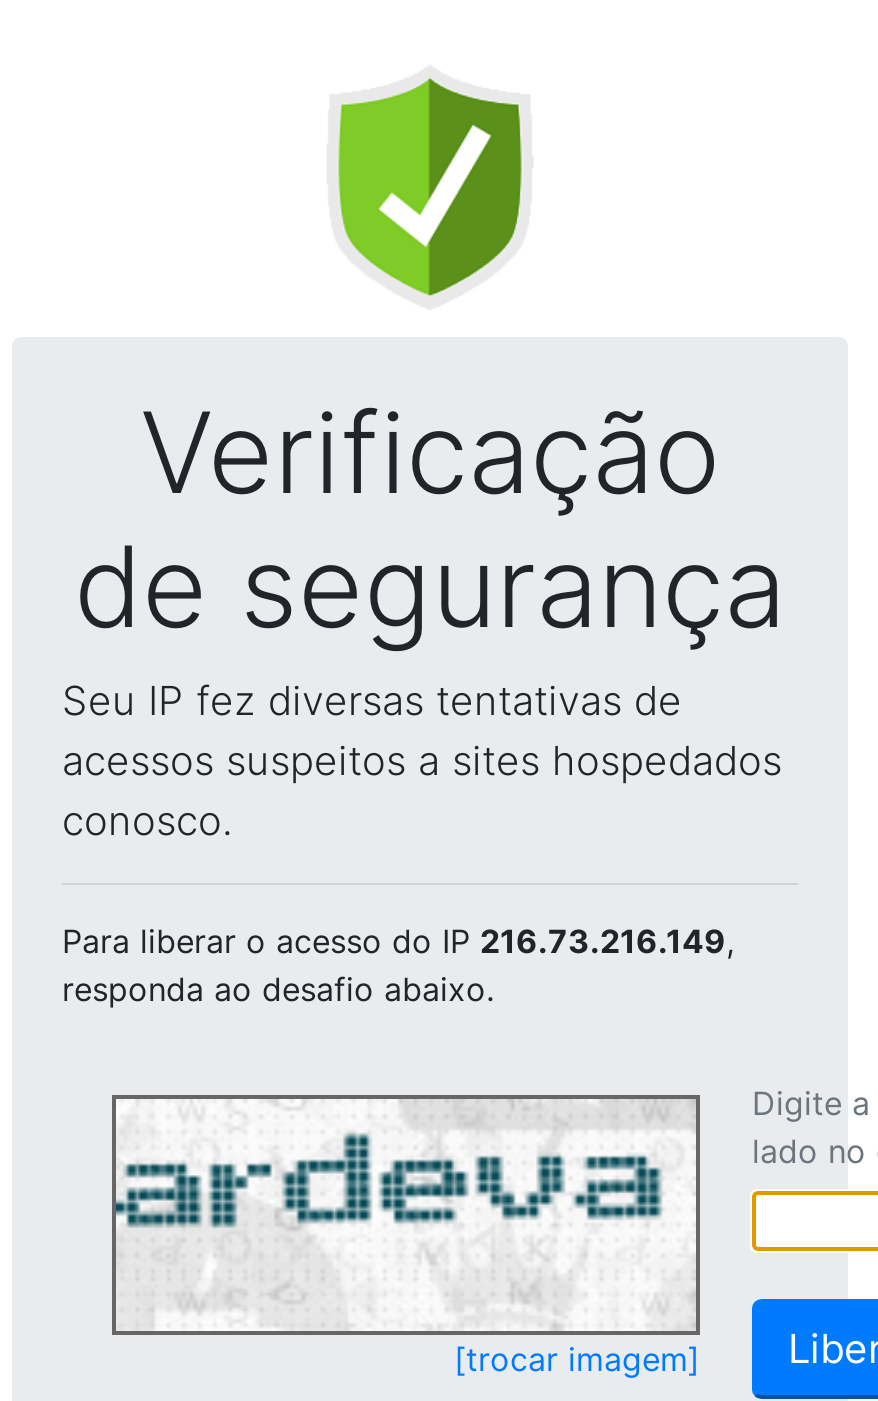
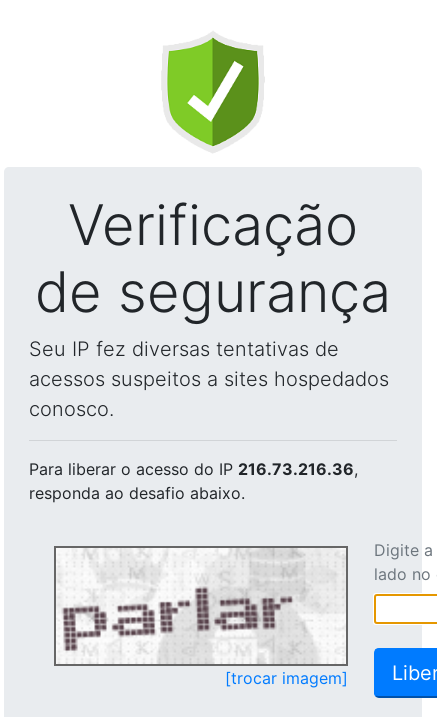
- Para liberar o acesso do IP 216.73.216.149,
+ Para liberar o acesso do IP 216.73.216.36,

- [image]
+ [image]
